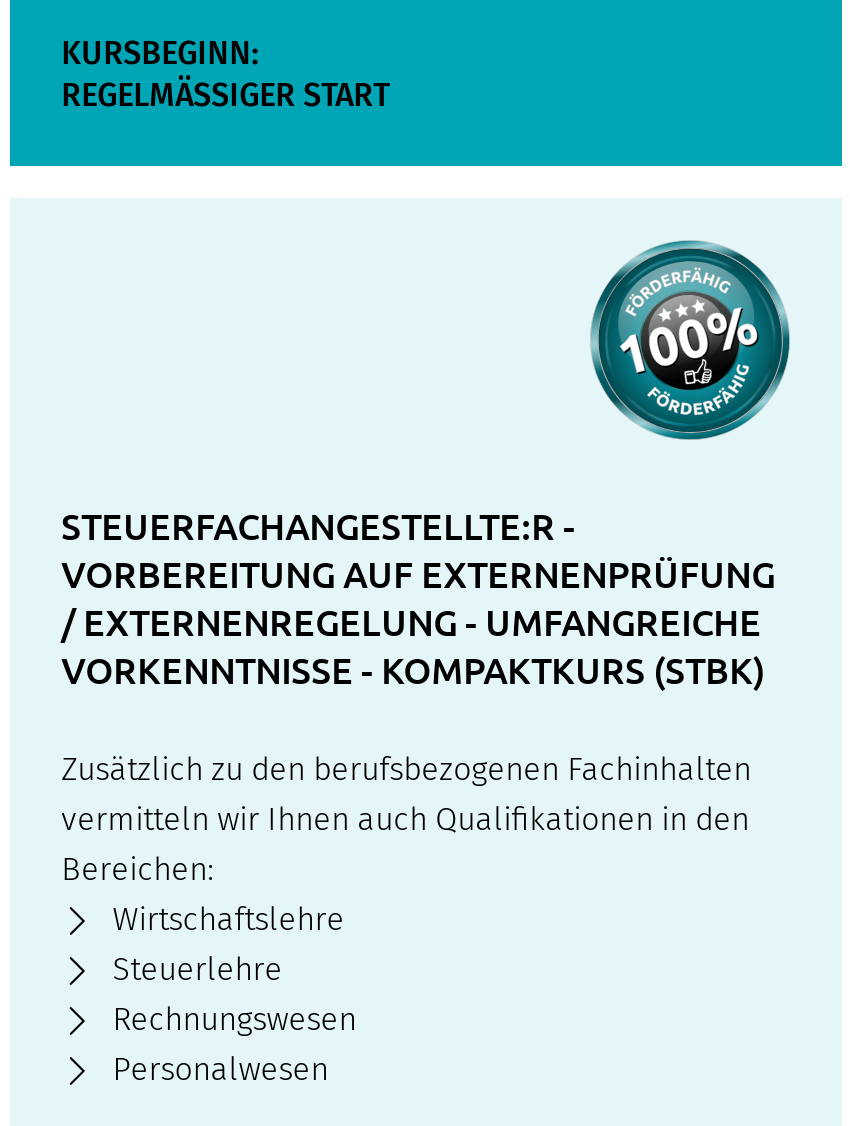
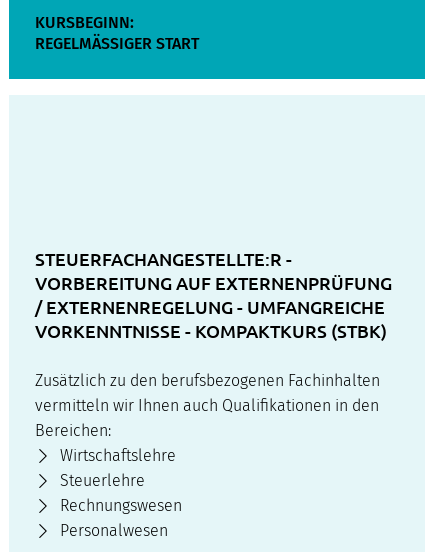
- [image]
